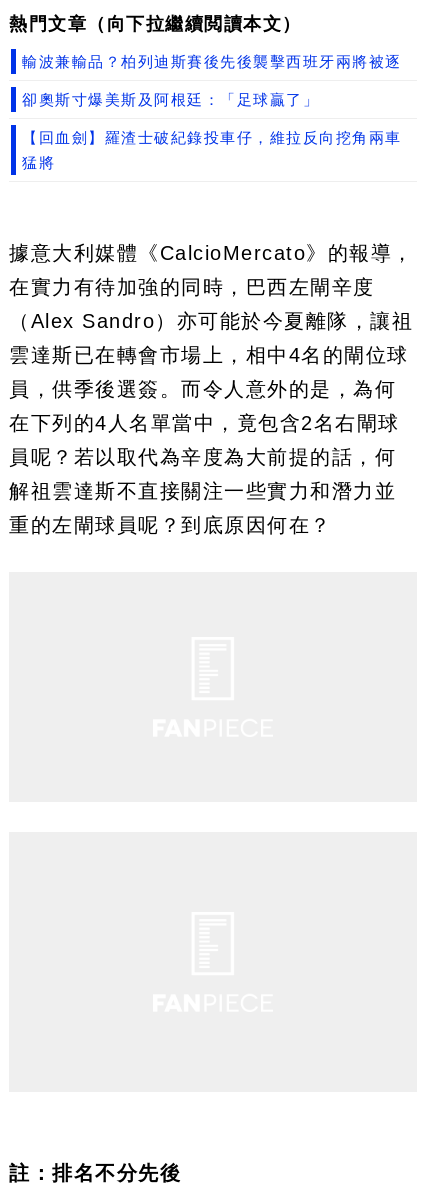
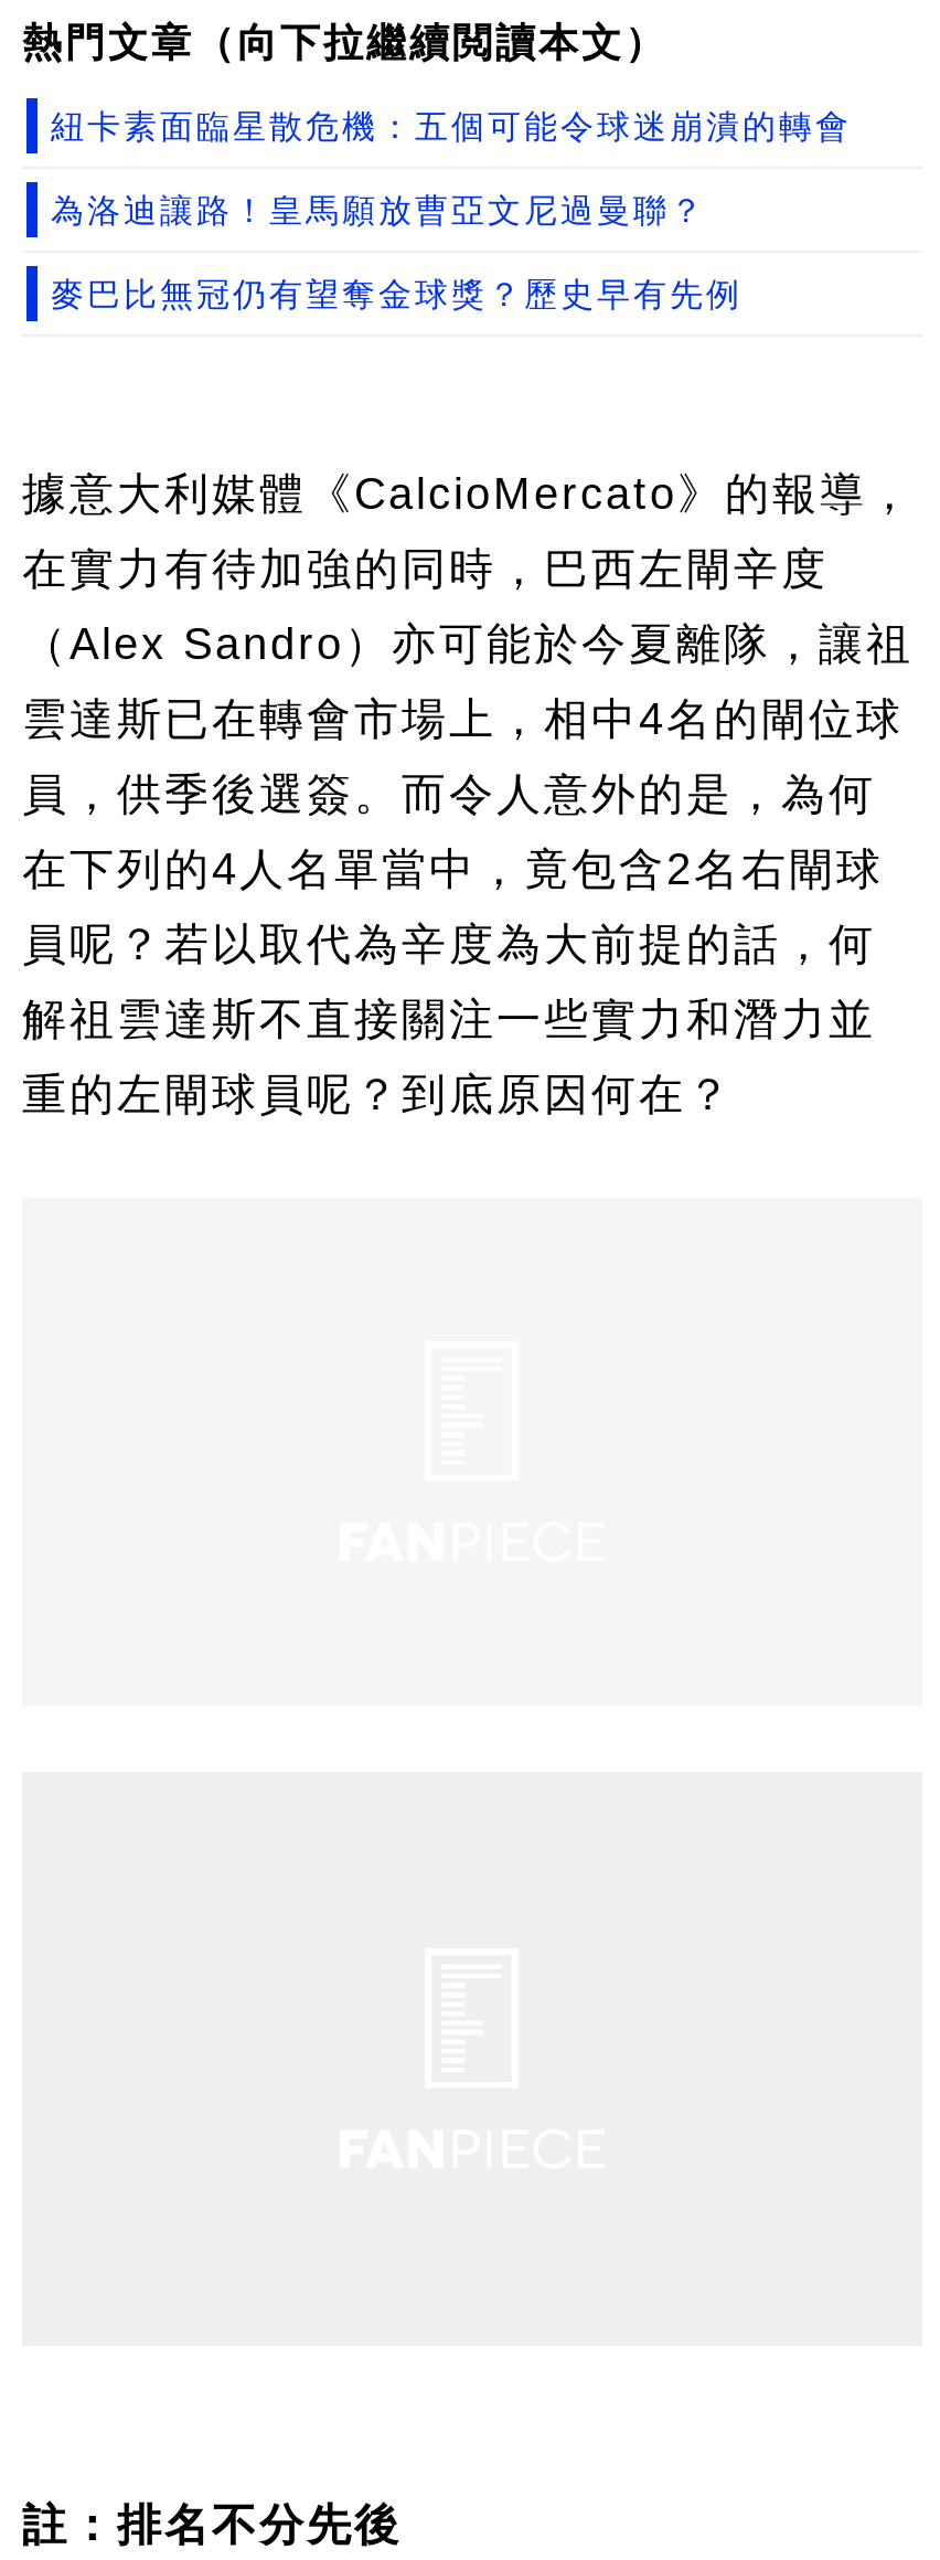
- 輸波兼輸品？柏列迪斯賽後先後襲擊西班牙兩將被逐
- 卻奧斯寸爆美斯及阿根廷：「足球贏了」
- 【回血劍】羅渣士破紀錄投車仔，維拉反向挖角兩車
- 猛將
+ 紐卡素面臨星散危機：五個可能令球迷崩潰的轉會
+ 為洛迪讓路！皇馬願放曹亞文尼過曼聯？
+ 麥巴比無冠仍有望奪金球獎？歷史早有先例
